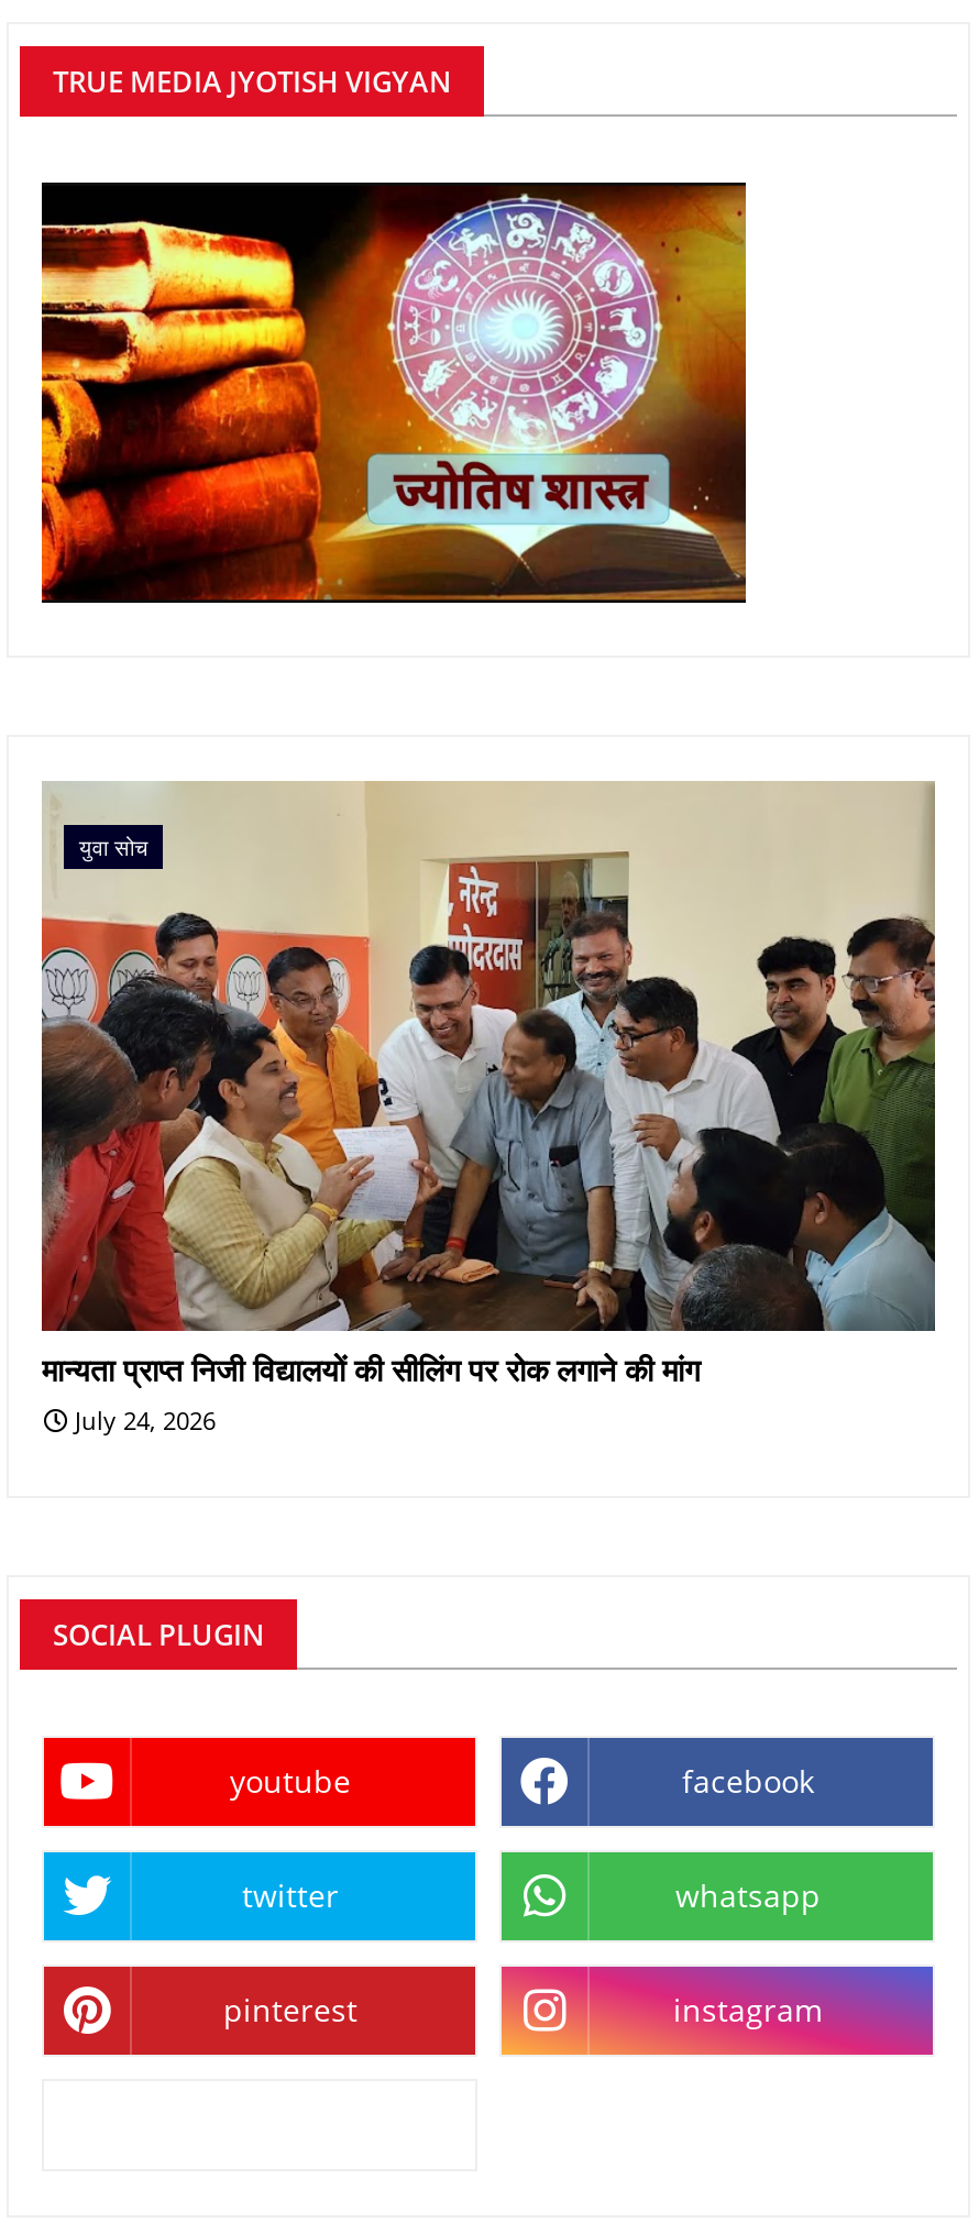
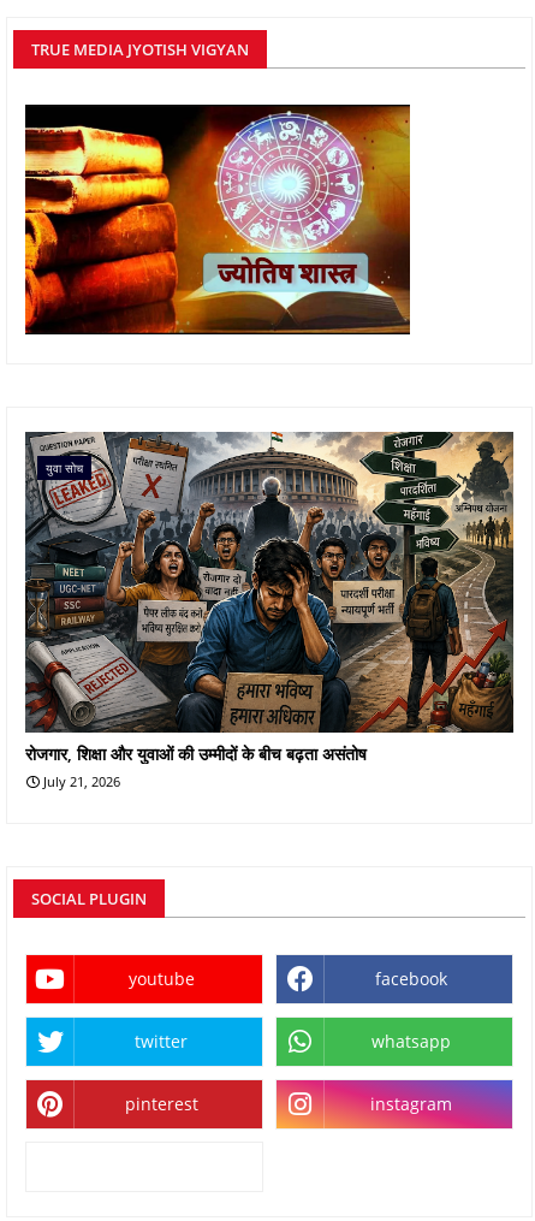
- [image]
- मान्यता प्राप्त निजी विद्यालयों की सीलिंग पर रोक लगाने की मांग
- July 24, 2026
+ [image]
+ रोजगार, शिक्षा और युवाओं की उम्मीदों के बीच बढ़ता असंतोष
+ July 21, 2026
